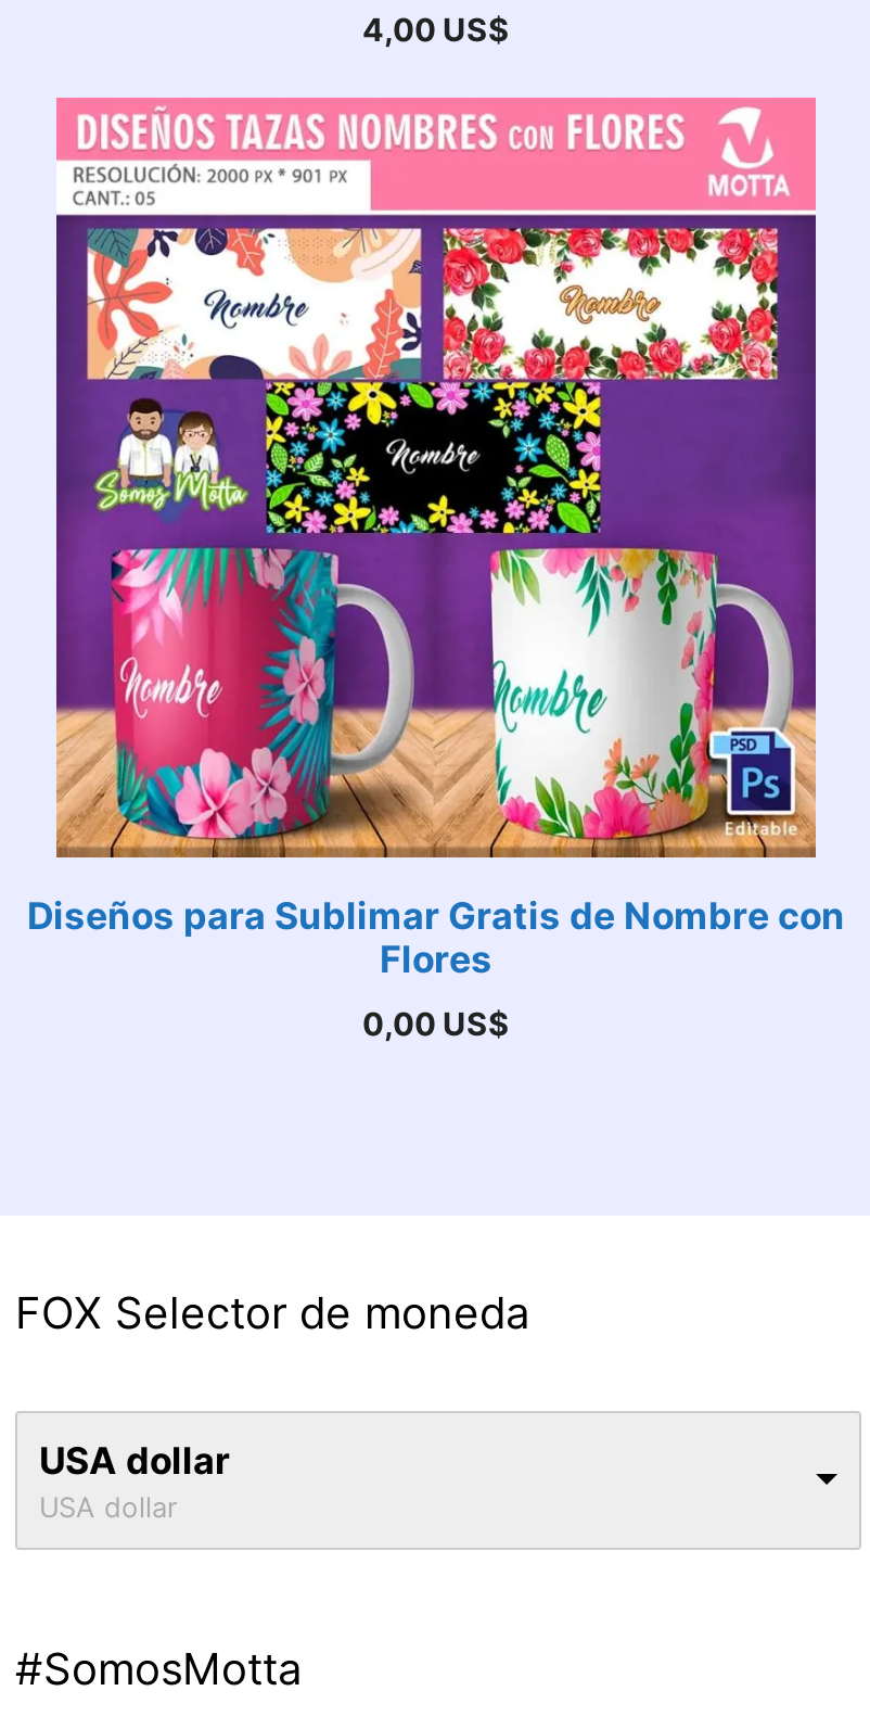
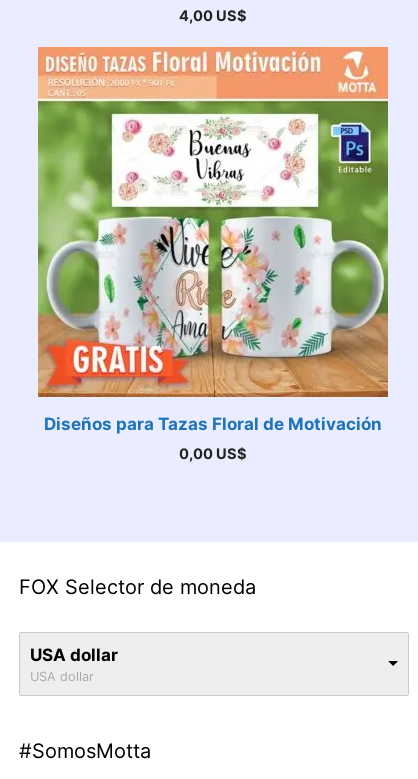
- [image]
- Diseños para Sublimar Gratis de Nombre con
- Flores
+ [image]
+ Diseños para Tazas Floral de Motivación
